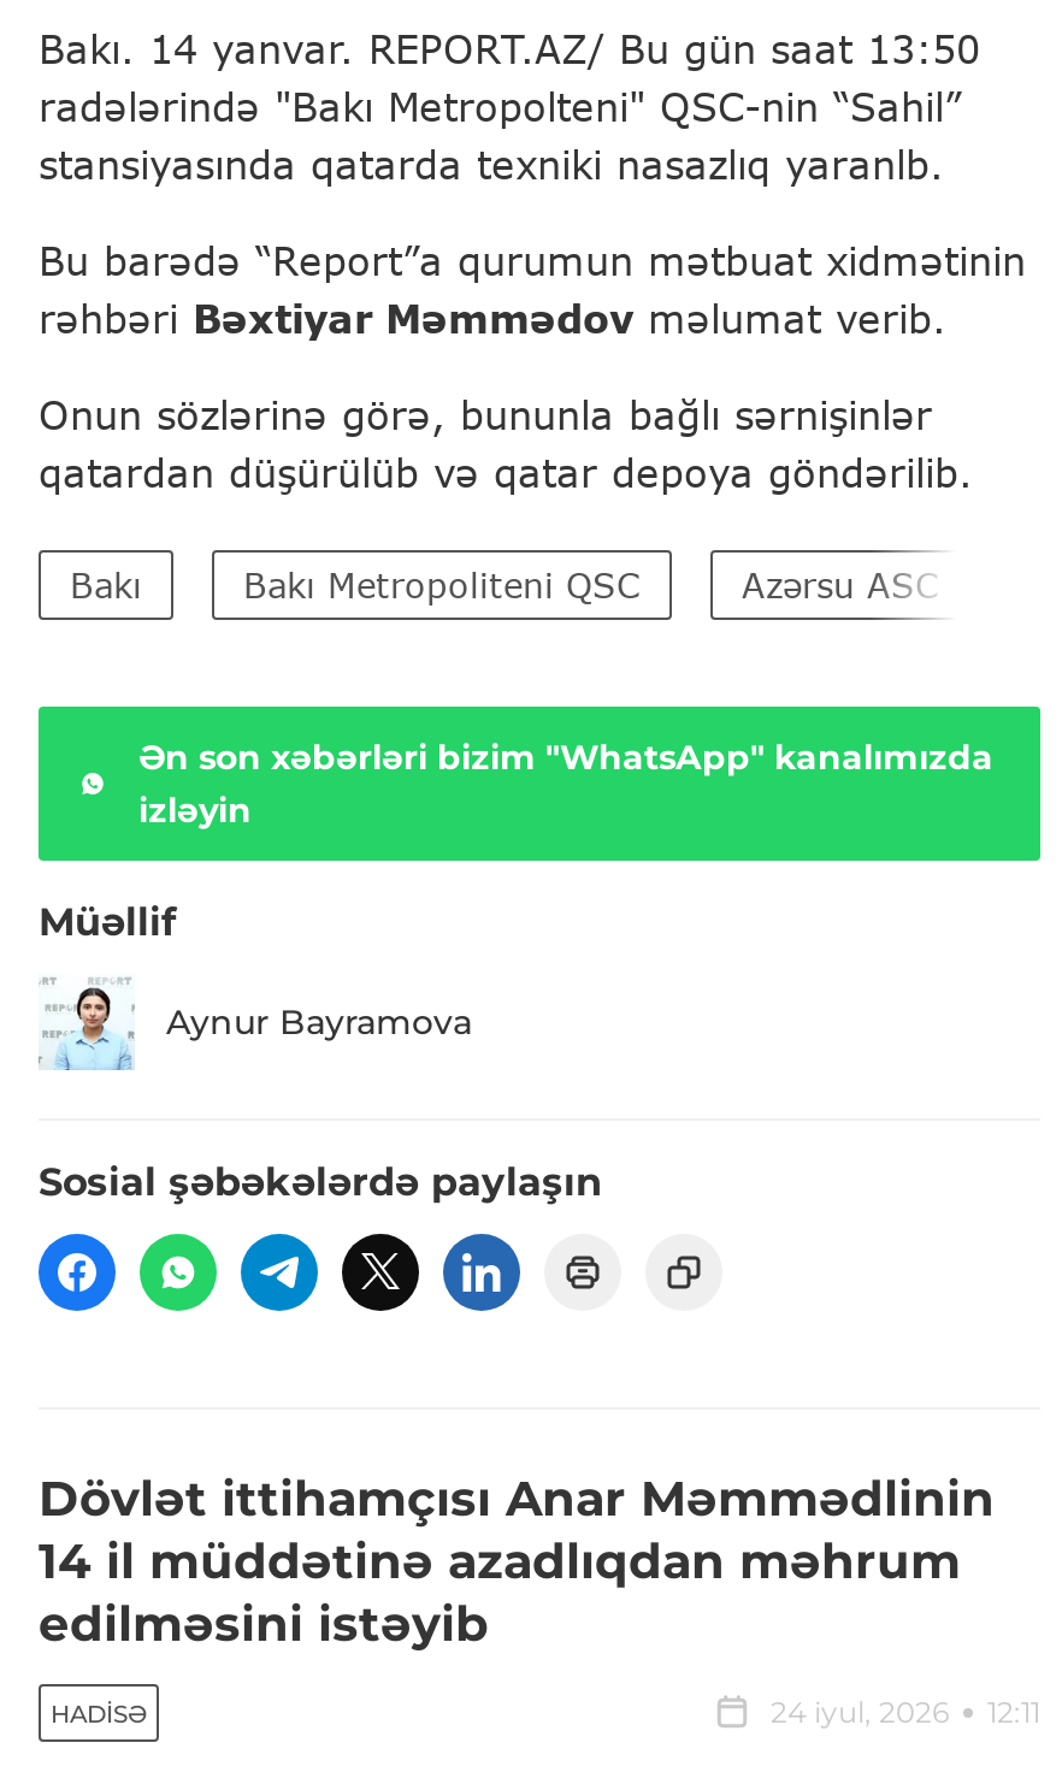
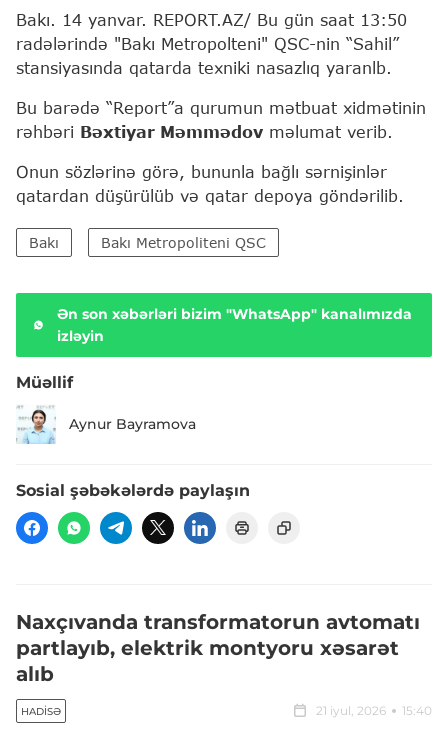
- Azərsu ASC

- Dövlət ittihamçısı Anar Məmmədlinin
- 14 il müddətinə azadlıqdan məhrum
- edilməsini istəyib
+ Naxçıvanda transformatorun avtomatı
+ partlayıb, elektrik montyoru xəsarət
+ alıb

- 24 iyul, 2026
- 12:11
+ 21 iyul, 2026
+ 15:40
